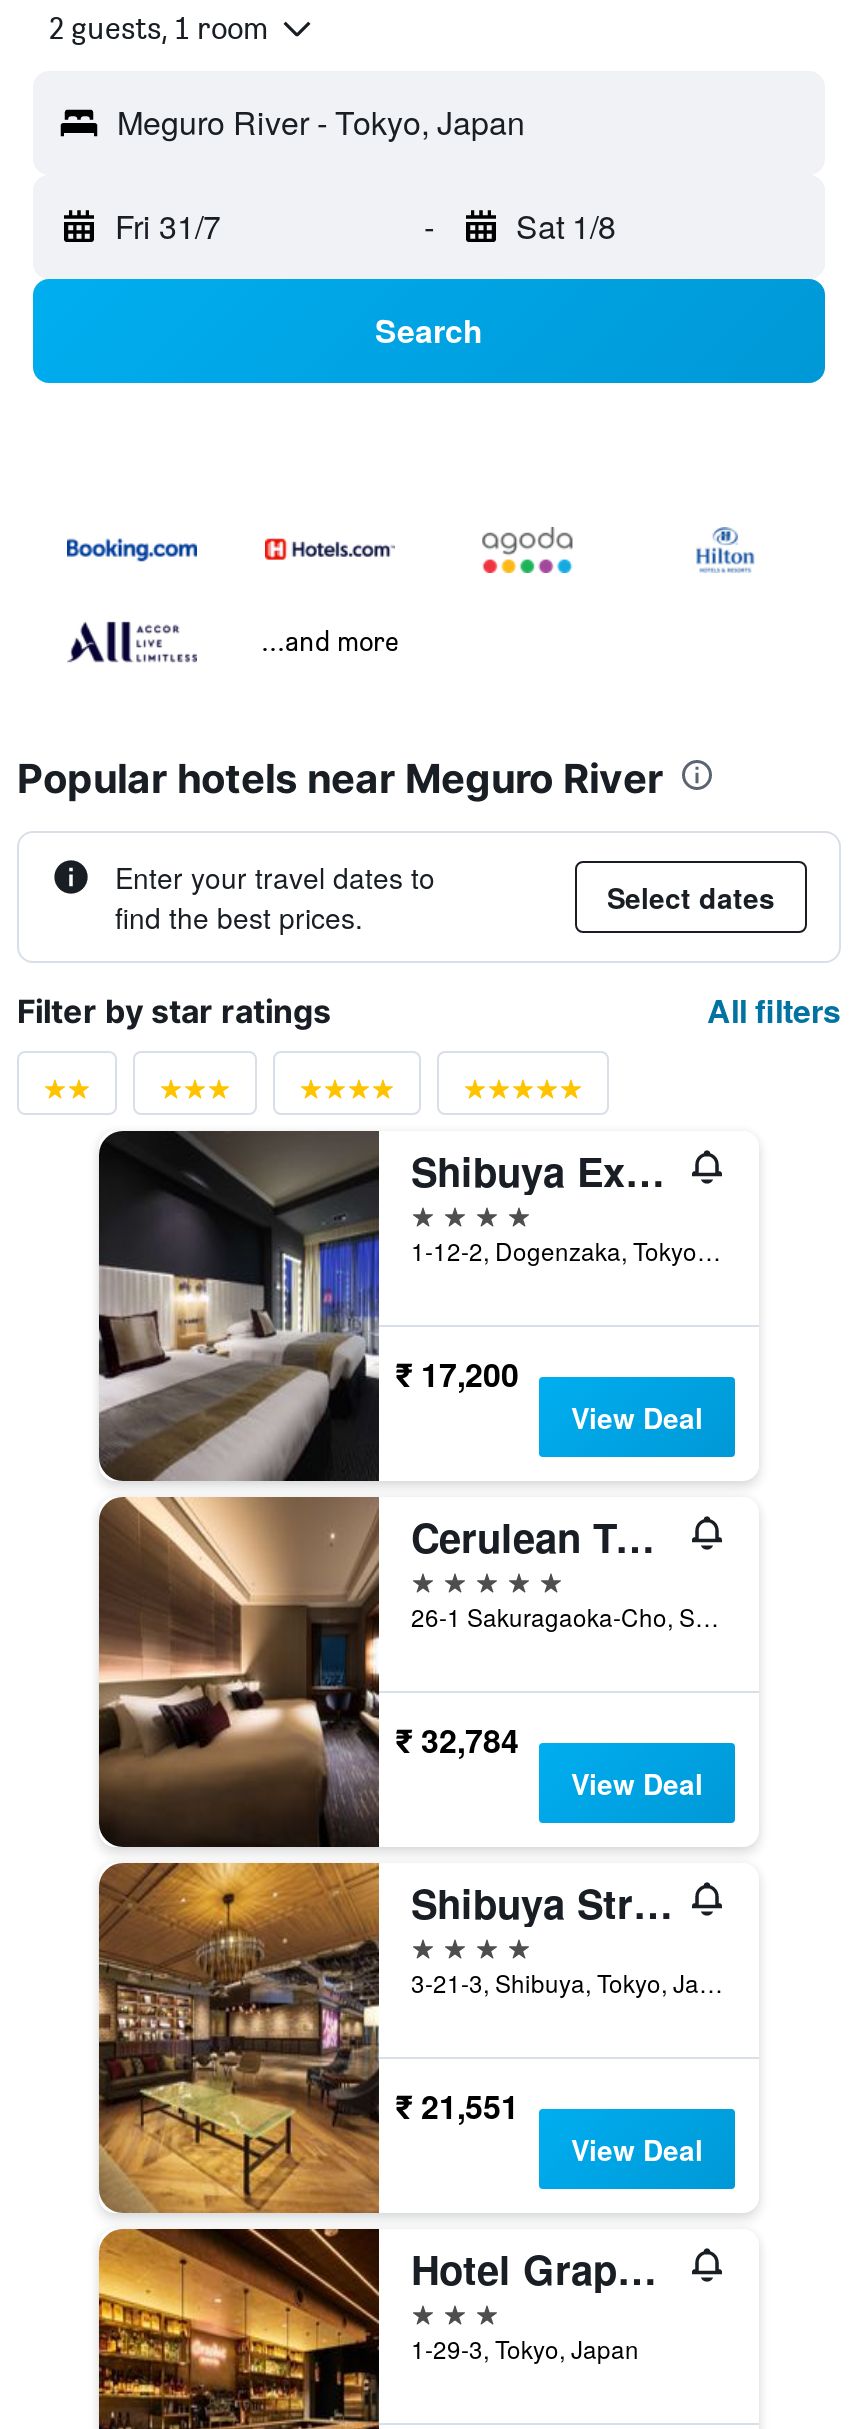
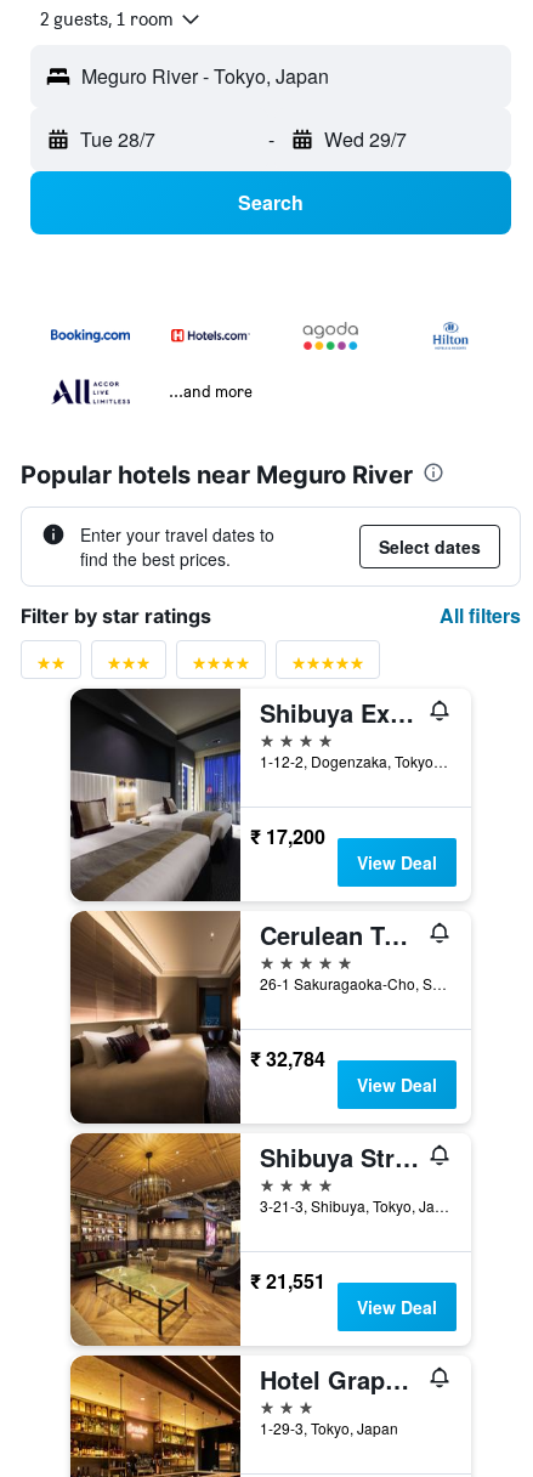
- Fri 31/7
+ Tue 28/7

- Sat 1/8
+ Wed 29/7
